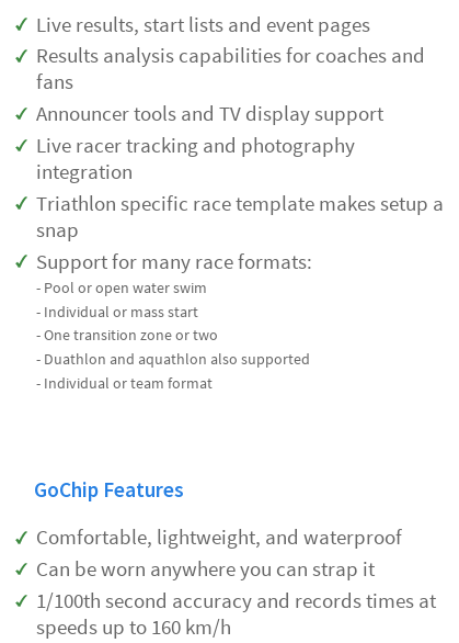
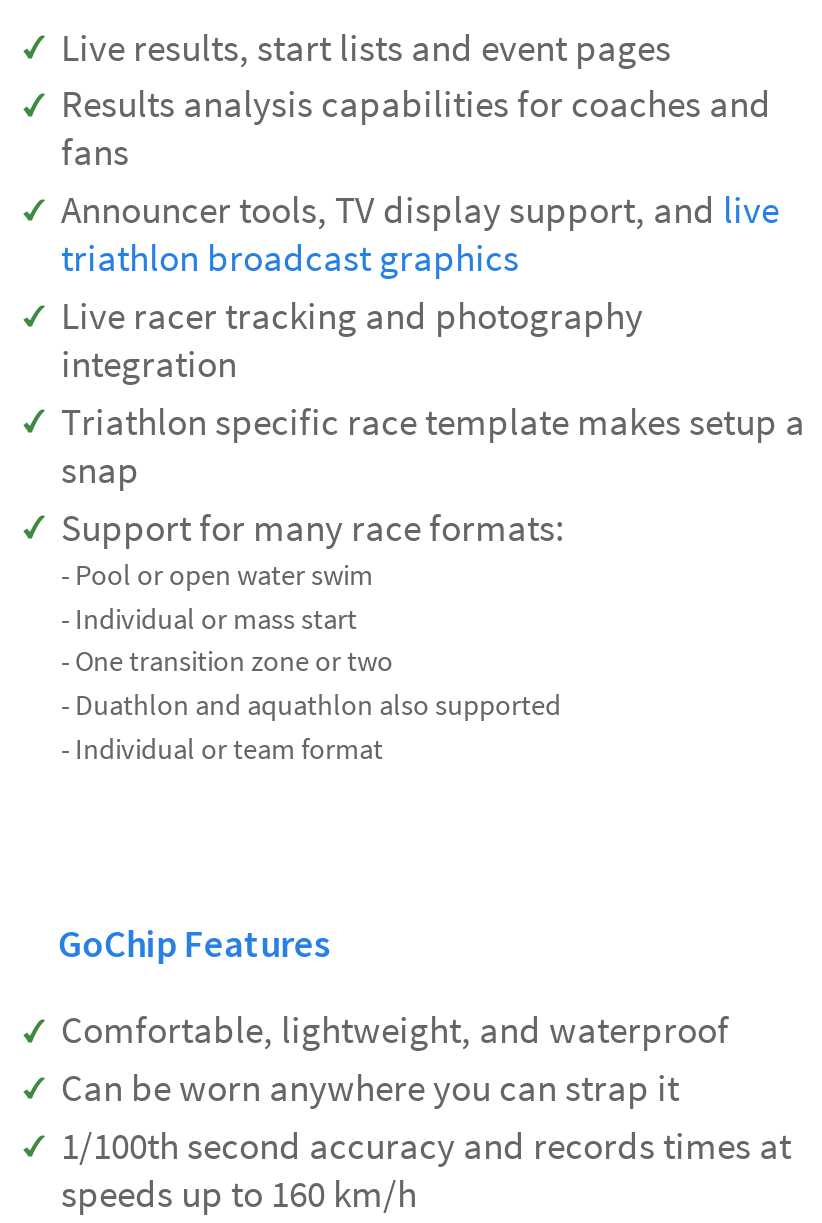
- Announcer tools and TV display support
+ Announcer tools, TV display support, and live
+ triathlon broadcast graphics
